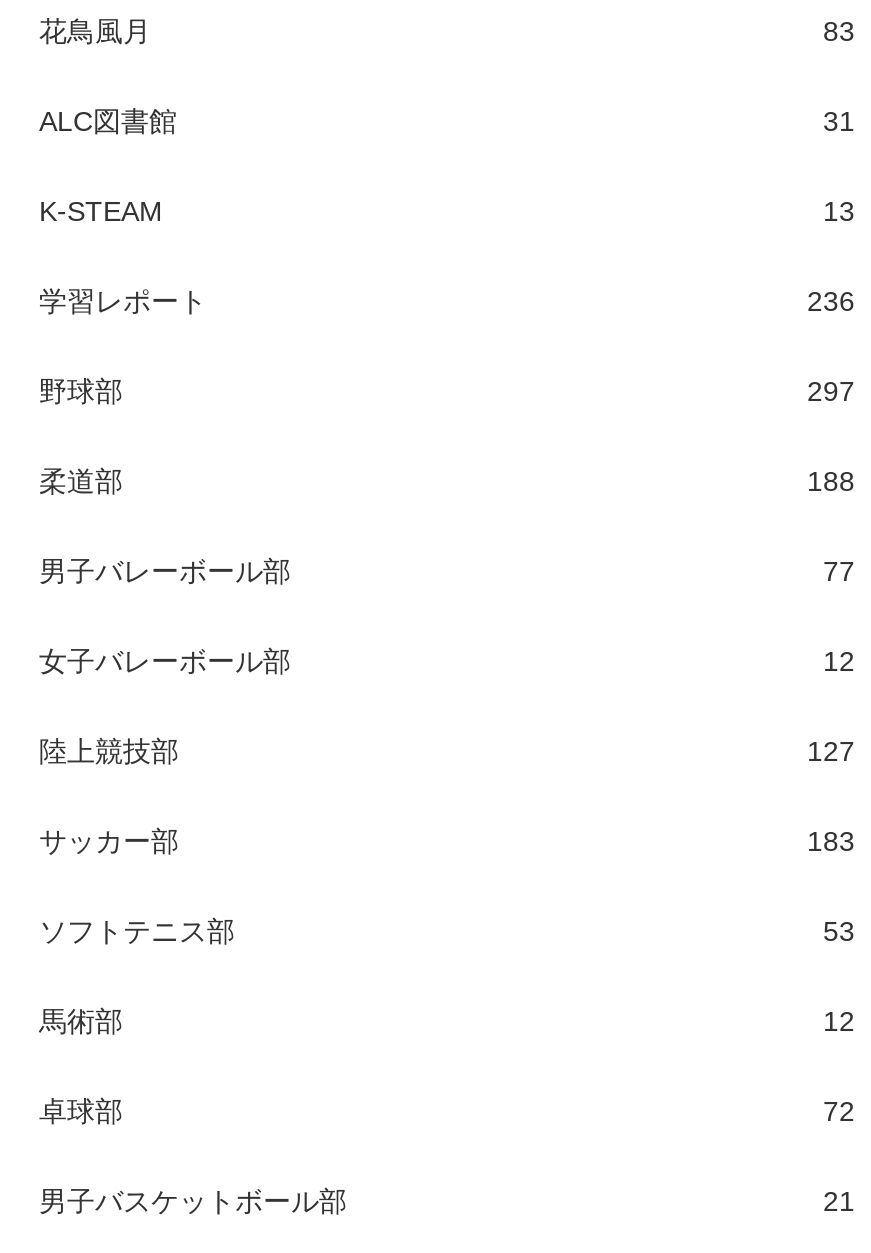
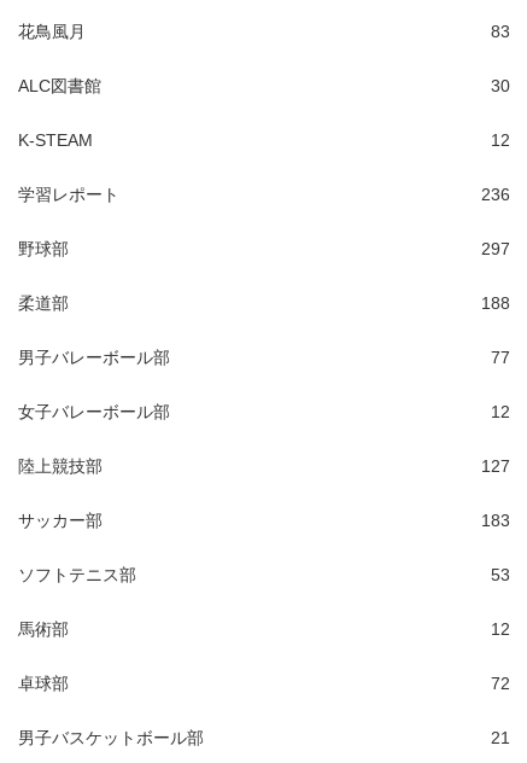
- 31
+ 30

- 13
+ 12
